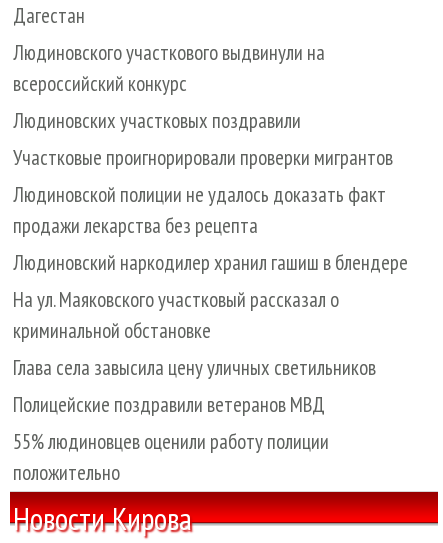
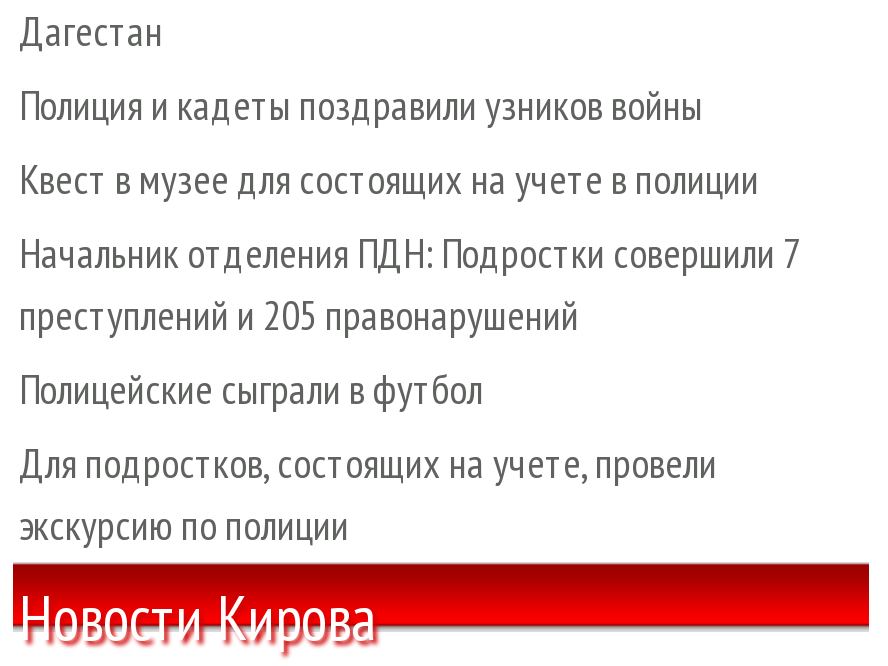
- Людиновского участкового выдвинули на
- всероссийский конкурс
- Людиновских участковых поздравили
- Участковые проигнорировали проверки мигрантов
- Людиновской полиции не удалось доказать факт
- продажи лекарства без рецепта
- Людиновский наркодилер хранил гашиш в блендере
- На ул. Маяковского участковый рассказал о
- криминальной обстановке
- Глава села завысила цену уличных светильников
- Полицейские поздравили ветеранов МВД
- 55% людиновцев оценили работу полиции
- положительно
+ Полиция и кадеты поздравили узников войны
+ Квест в музее для состоящих на учете в полиции
+ Начальник отделения ПДН: Подростки совершили 7
+ преступлений и 205 правонарушений
+ Полицейские сыграли в футбол
+ Для подростков, состоящих на учете, провели
+ экскурсию по полиции
